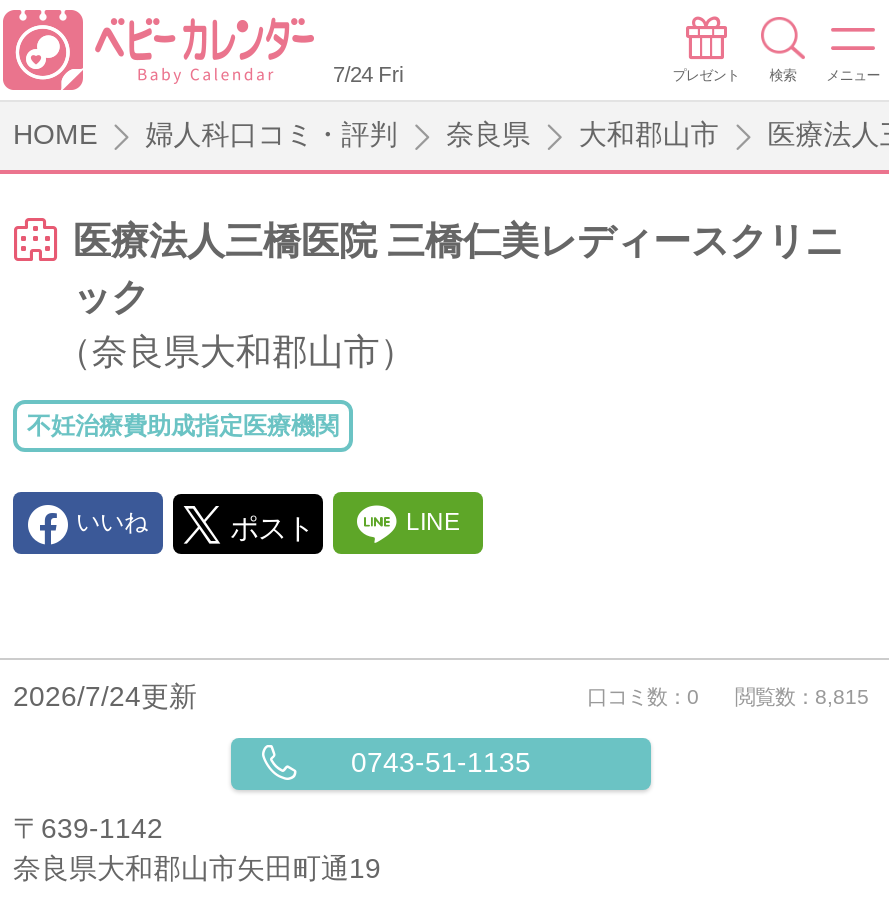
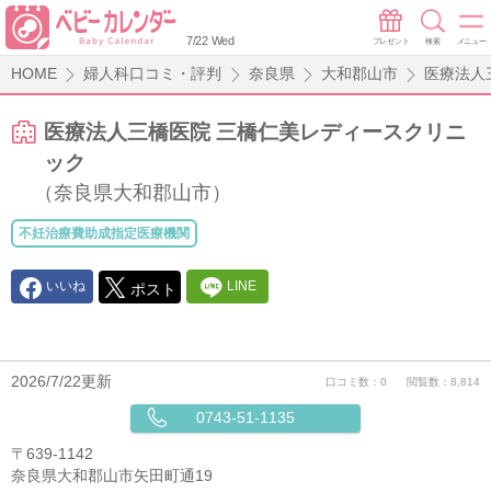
- 7/24 Fri
+ 7/22 Wed

- 2026/7/24更新
+ 2026/7/22更新

- 口コミ数：0 閲覧数：8,815
+ 口コミ数：0 閲覧数：8,814
